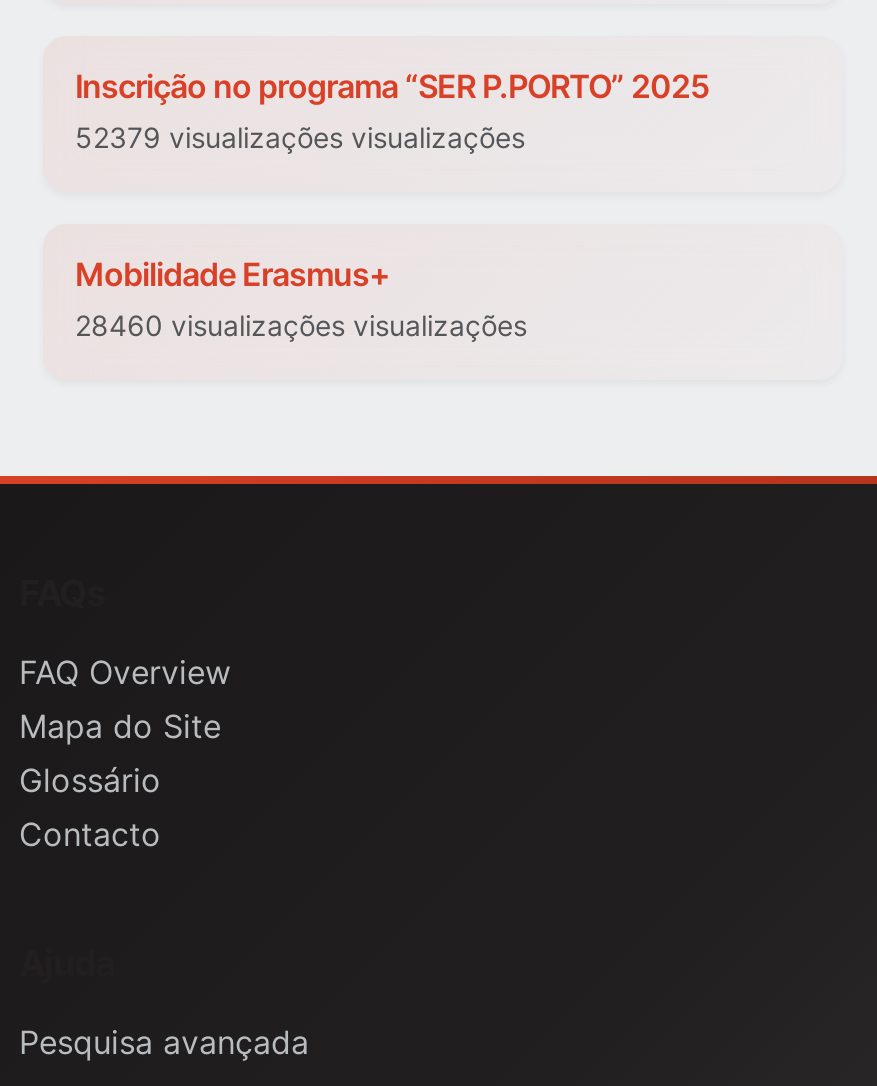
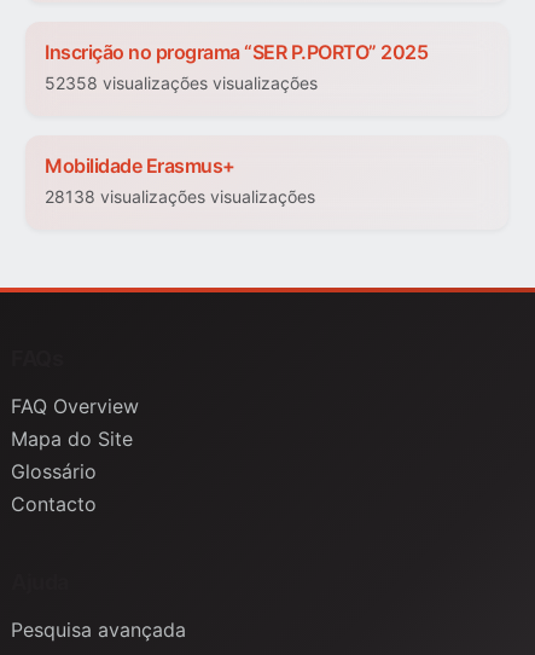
- 52379 visualizações visualizações
+ 52358 visualizações visualizações

- 28460 visualizações visualizações
+ 28138 visualizações visualizações
